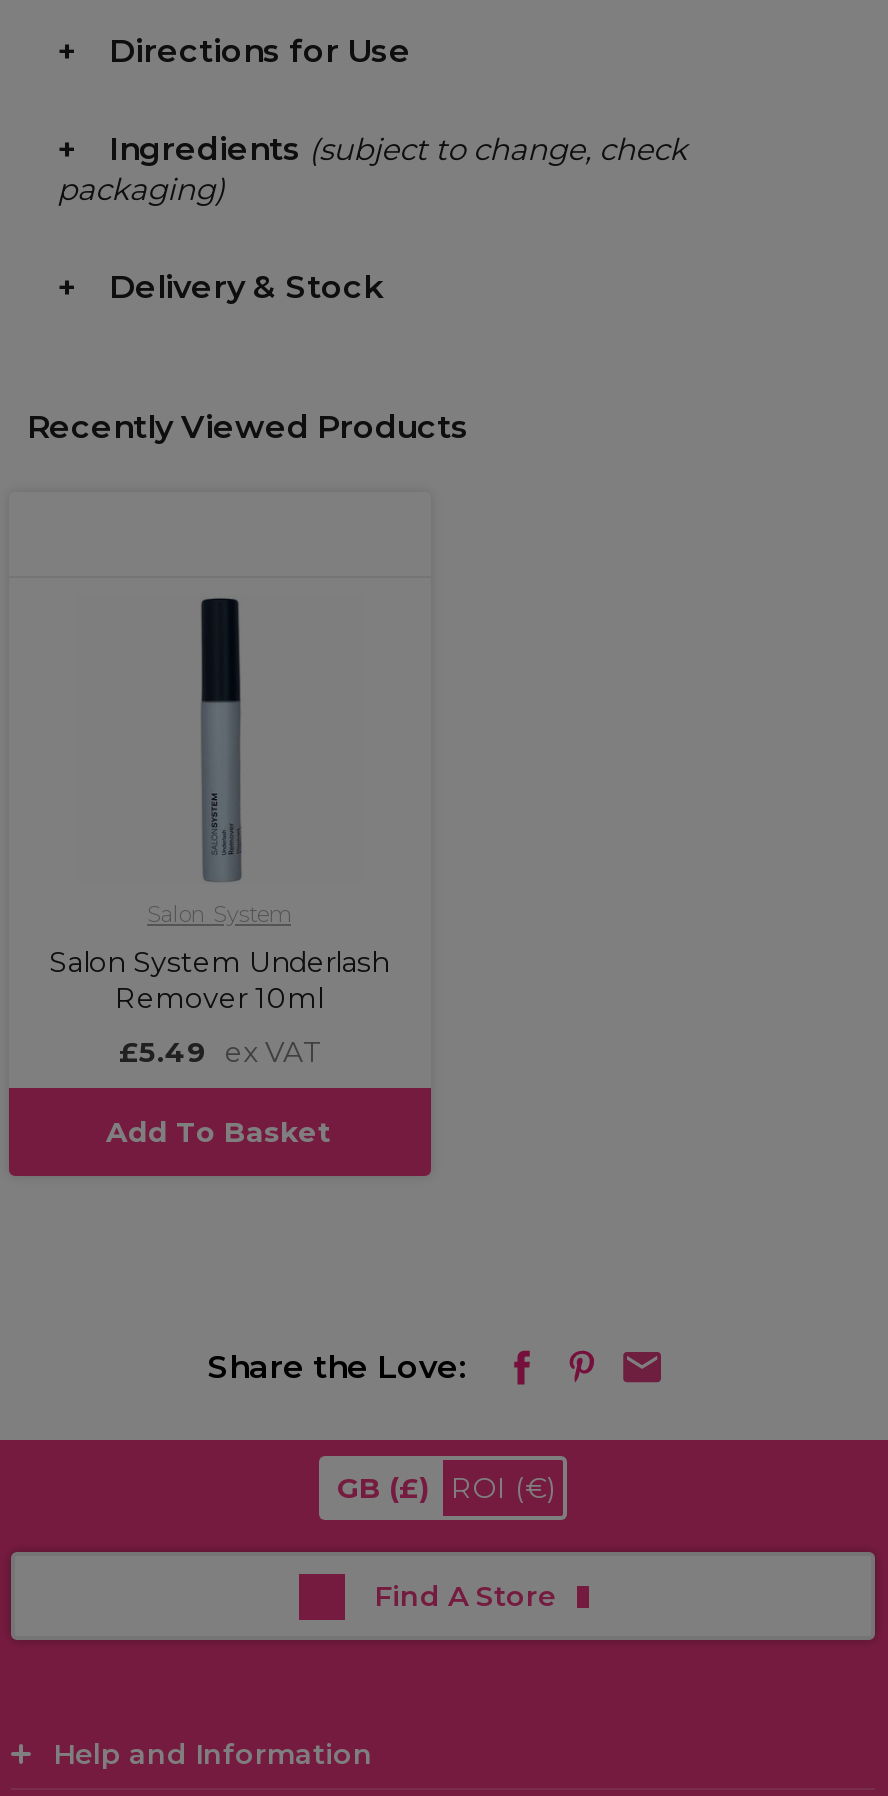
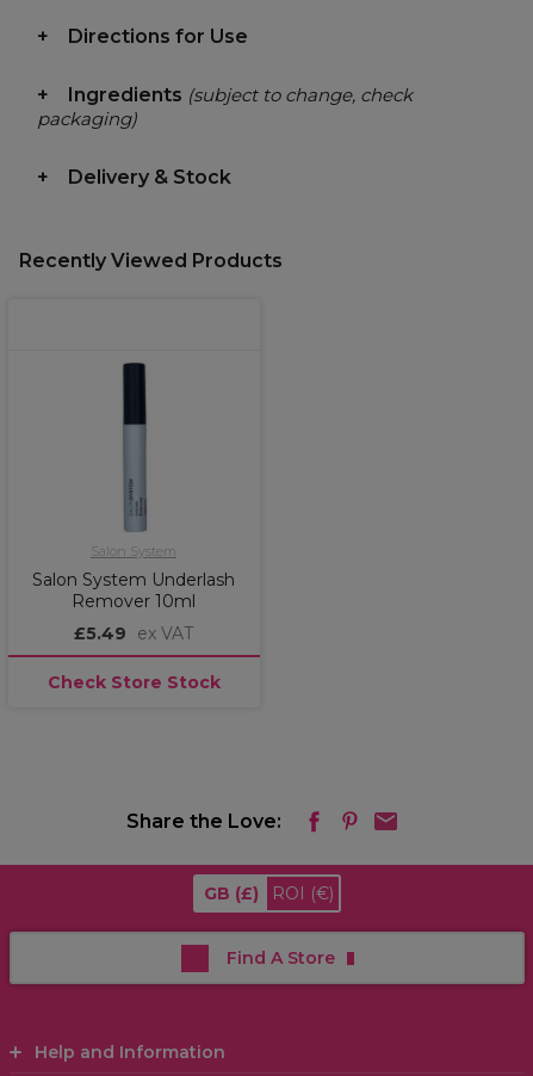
- Add To Basket
+ Check Store Stock
